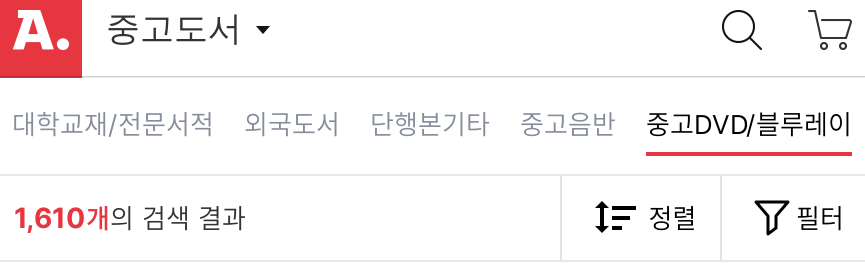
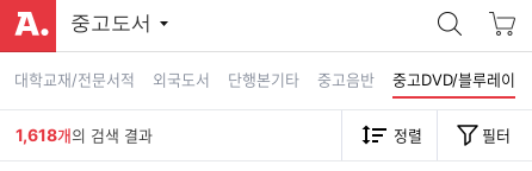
- 1,610개의 검색 결과
+ 1,618개의 검색 결과
